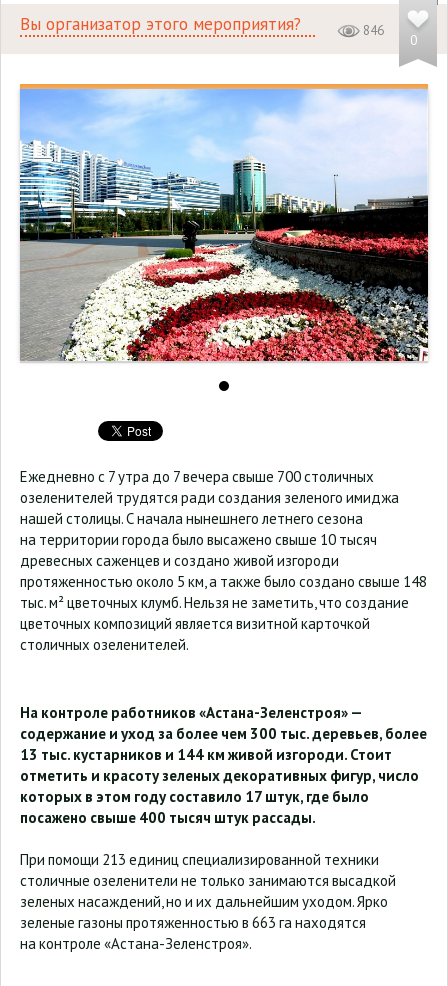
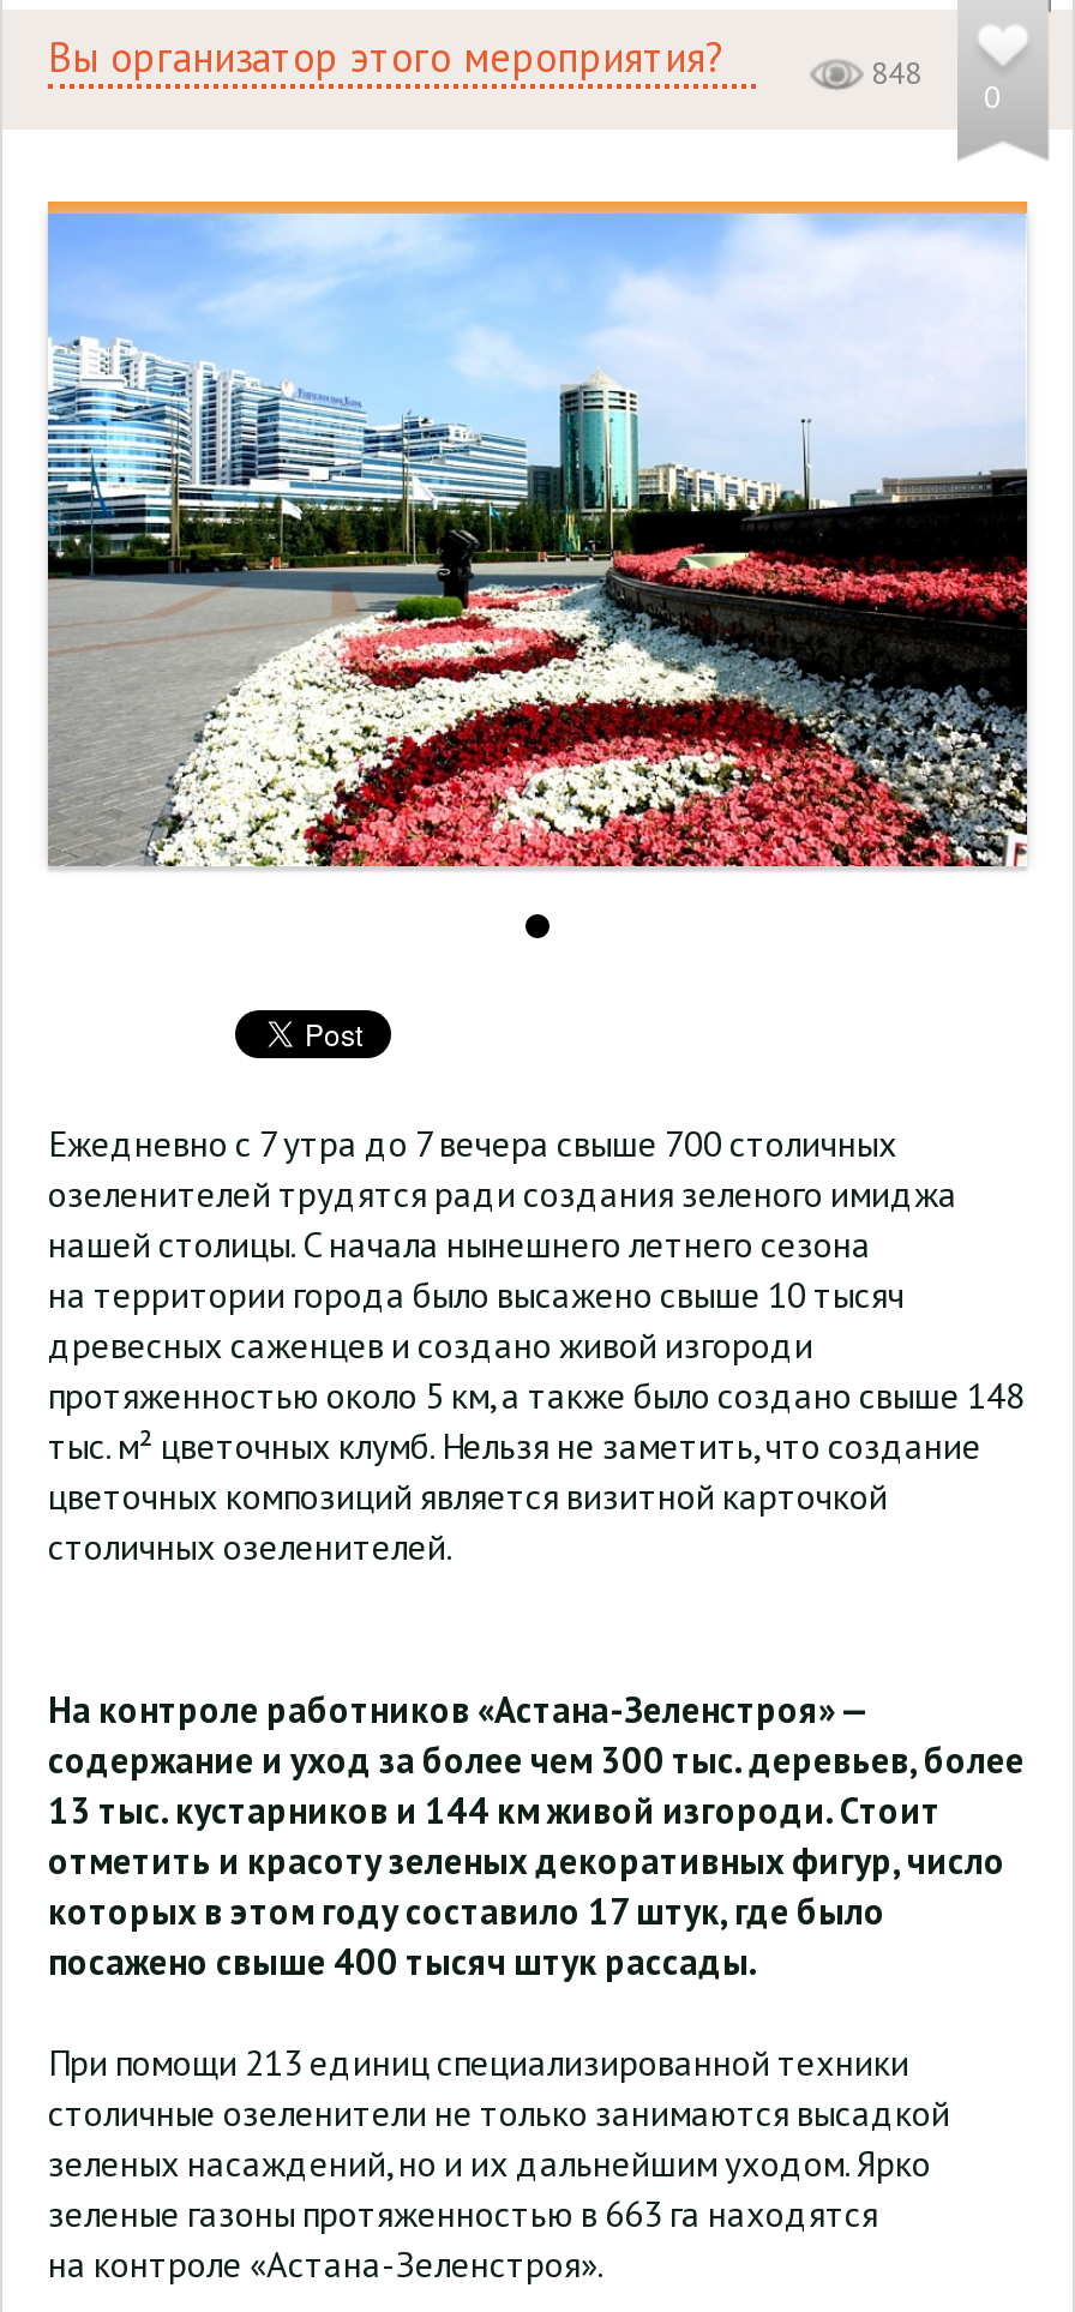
- 846
+ 848
